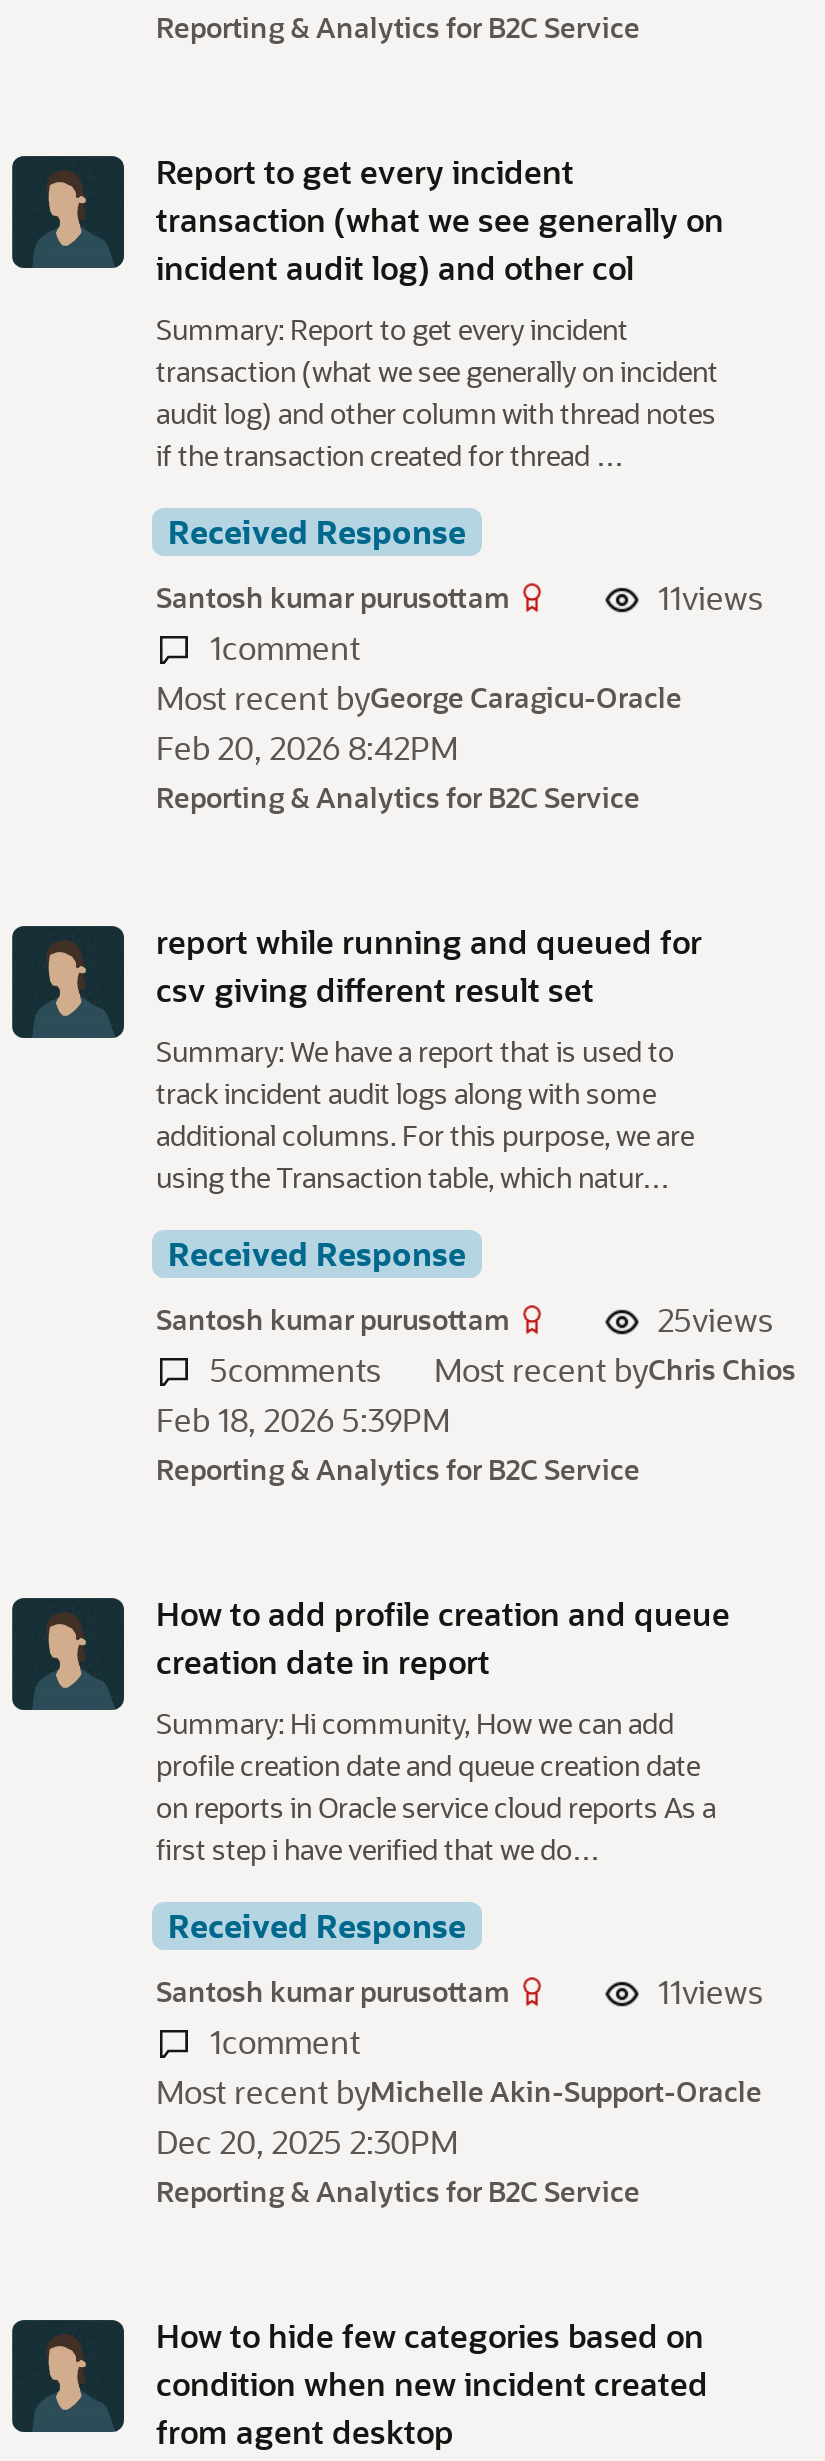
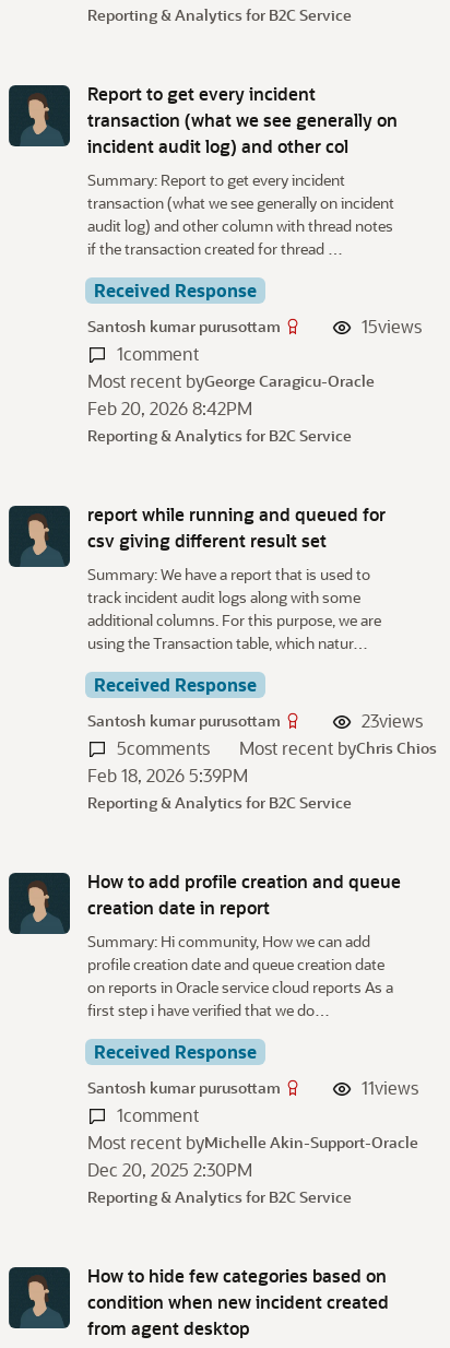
- 11views
+ 15views

- 25views
+ 23views
